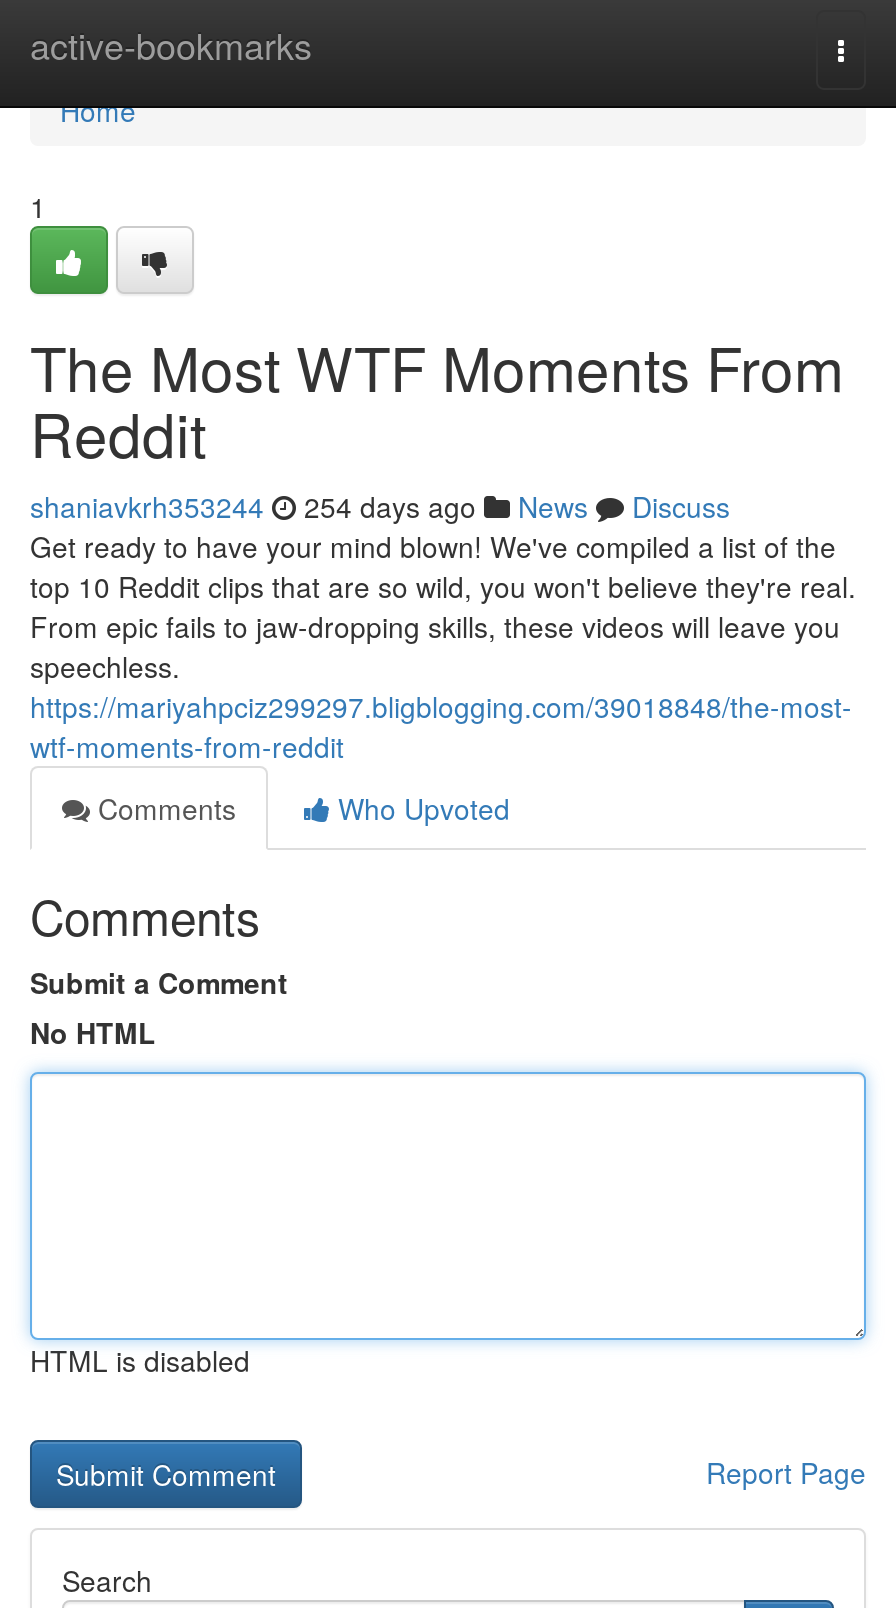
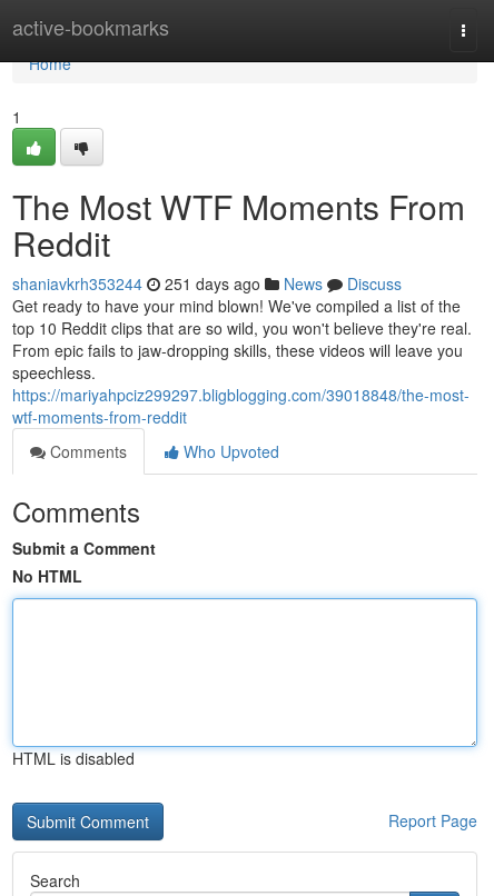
- shaniavkrh353244 254 days ago News Discuss
+ shaniavkrh353244 251 days ago News Discuss
